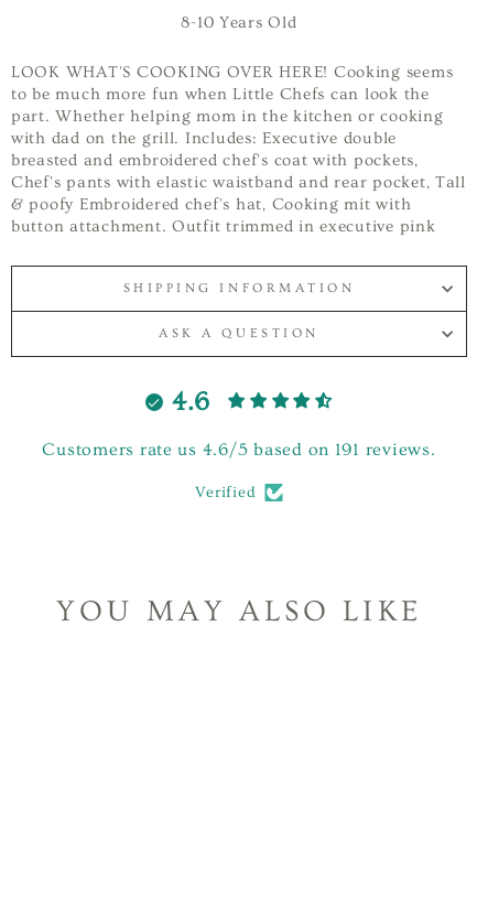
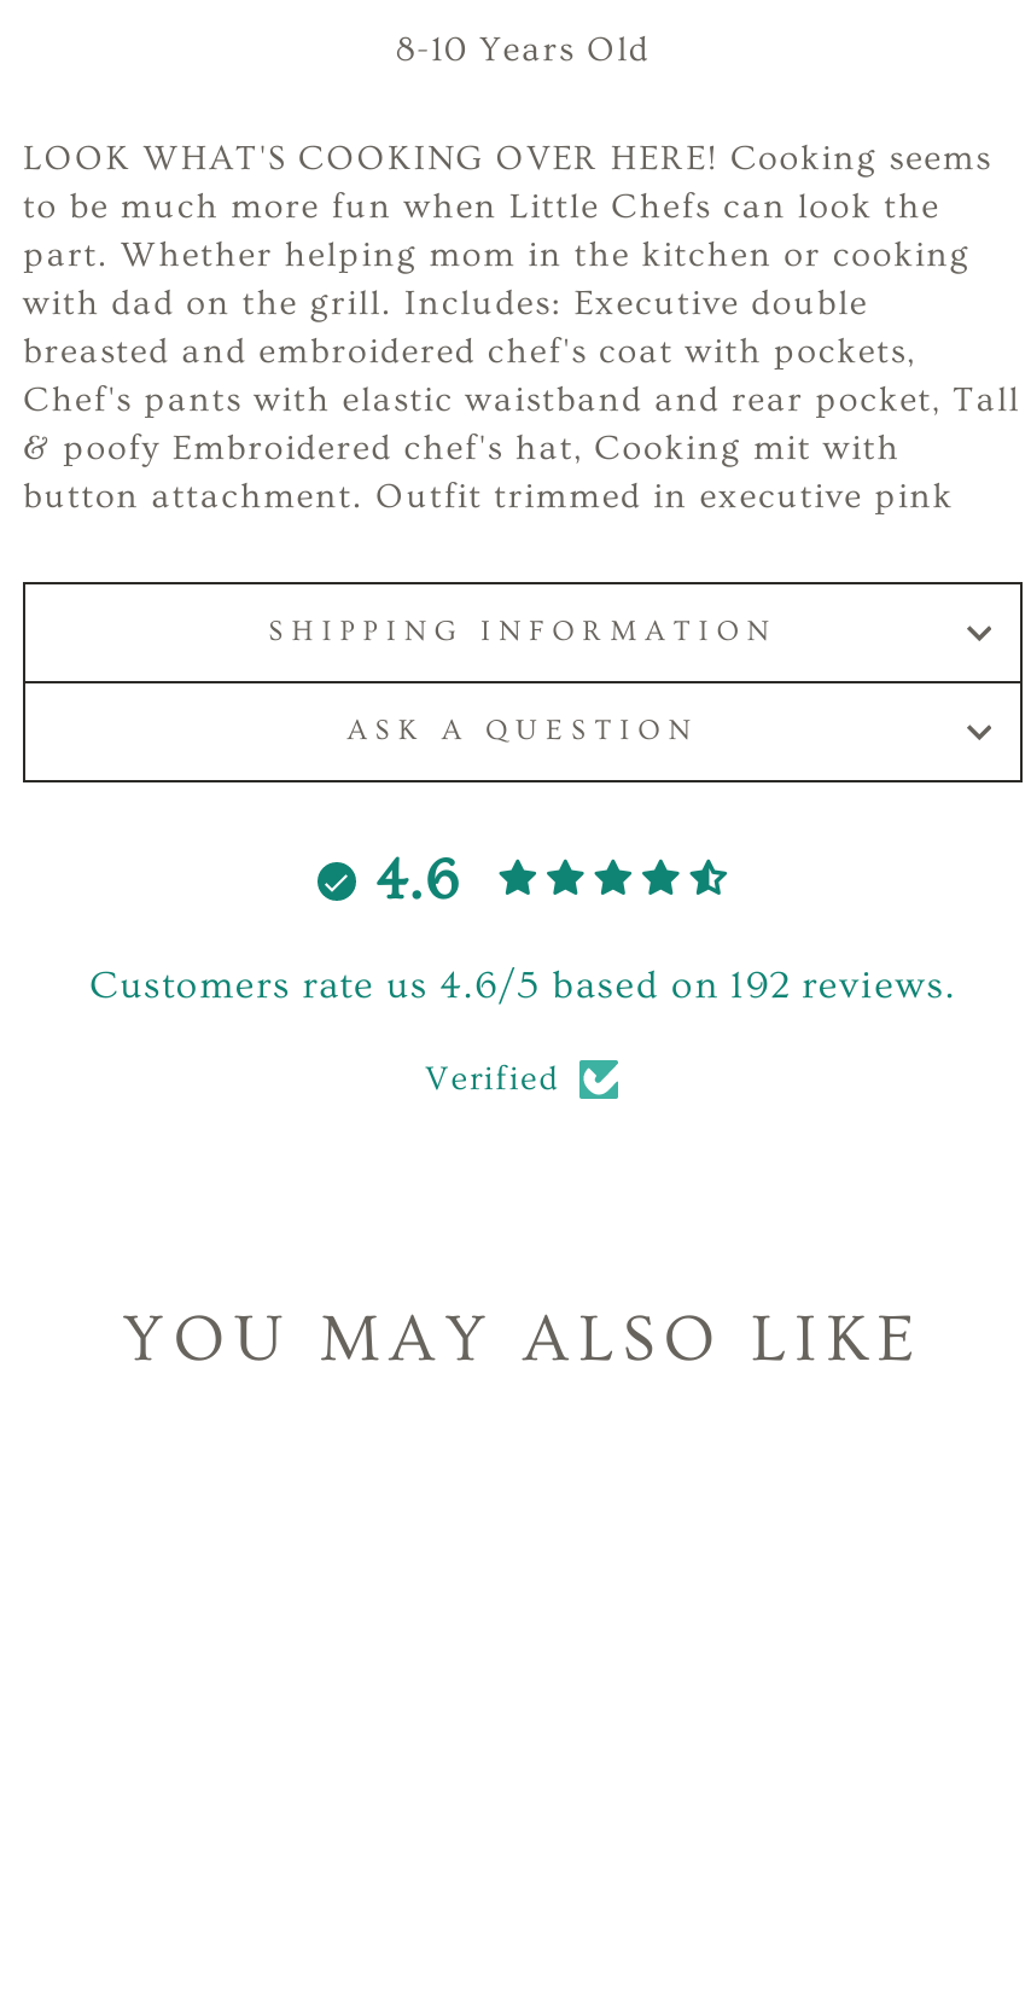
- Customers rate us 4.6/5 based on 191 reviews.
+ Customers rate us 4.6/5 based on 192 reviews.
